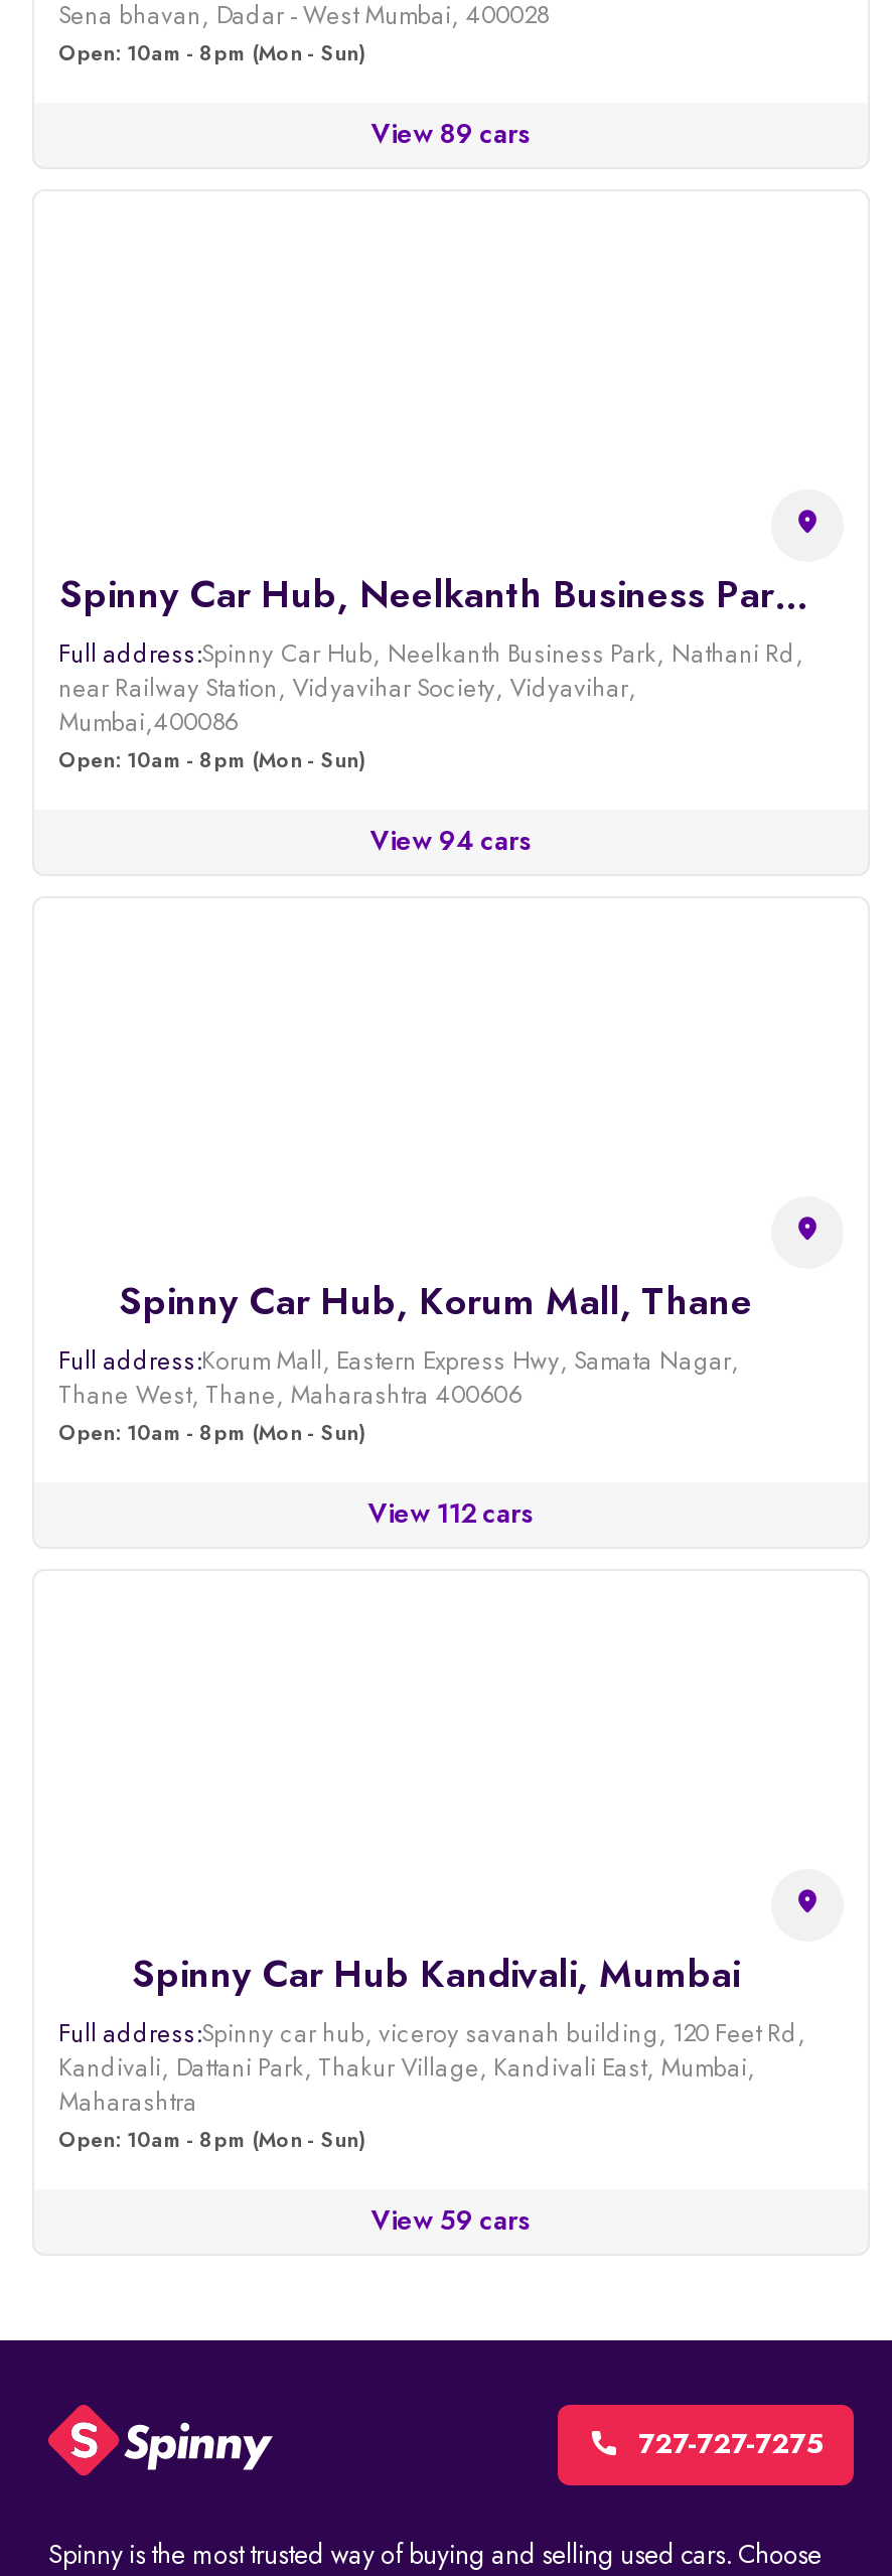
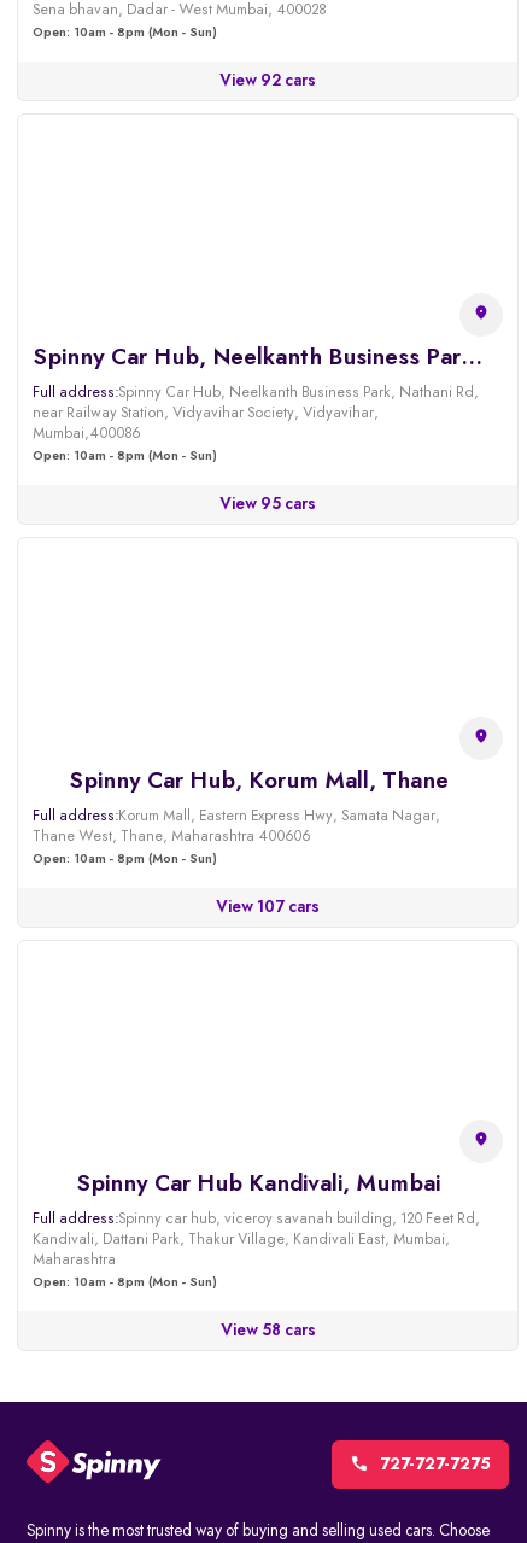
- View 89 cars
+ View 92 cars

- View 94 cars
+ View 95 cars

- View 112 cars
+ View 107 cars

- View 59 cars
+ View 58 cars
